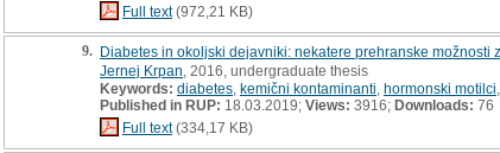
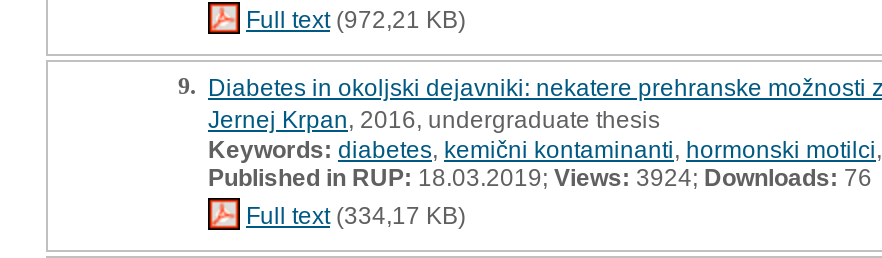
- Published in RUP:18.03.2019;Views:3916;Downloads:76
+ Published in RUP:18.03.2019;Views:3924;Downloads:76
